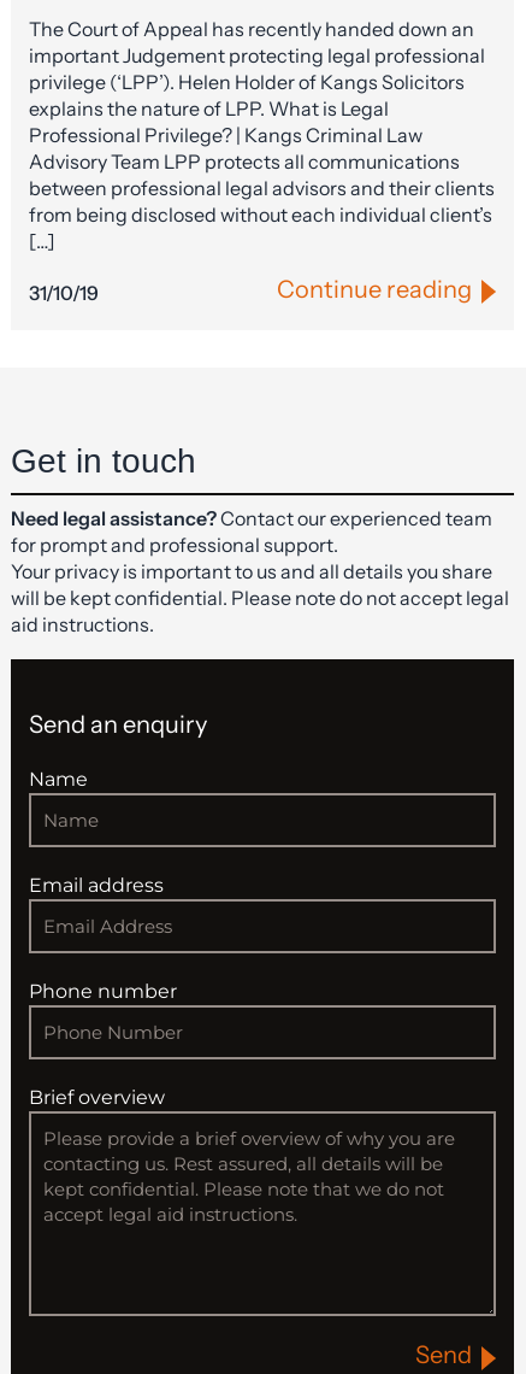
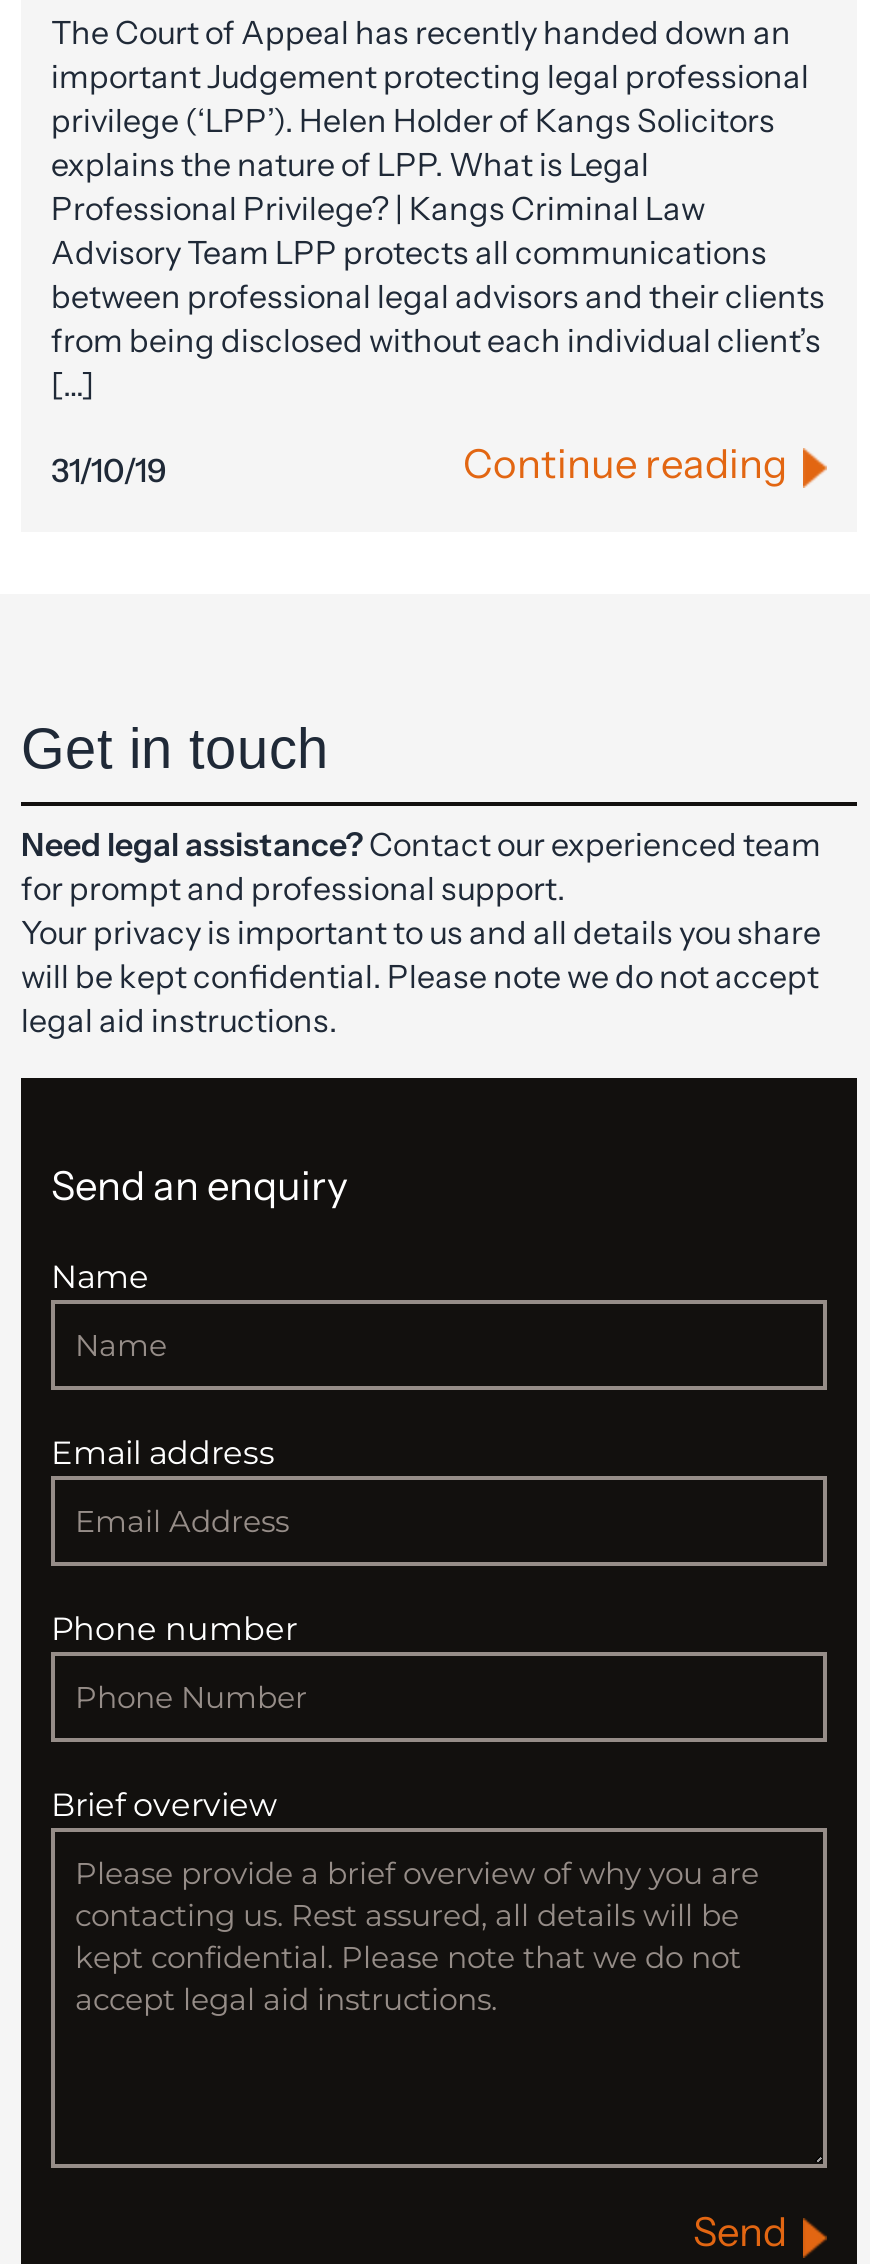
- will be kept confidential. Please note do not accept legal
- aid instructions.
+ will be kept confidential. Please note we do not accept
+ legal aid instructions.
